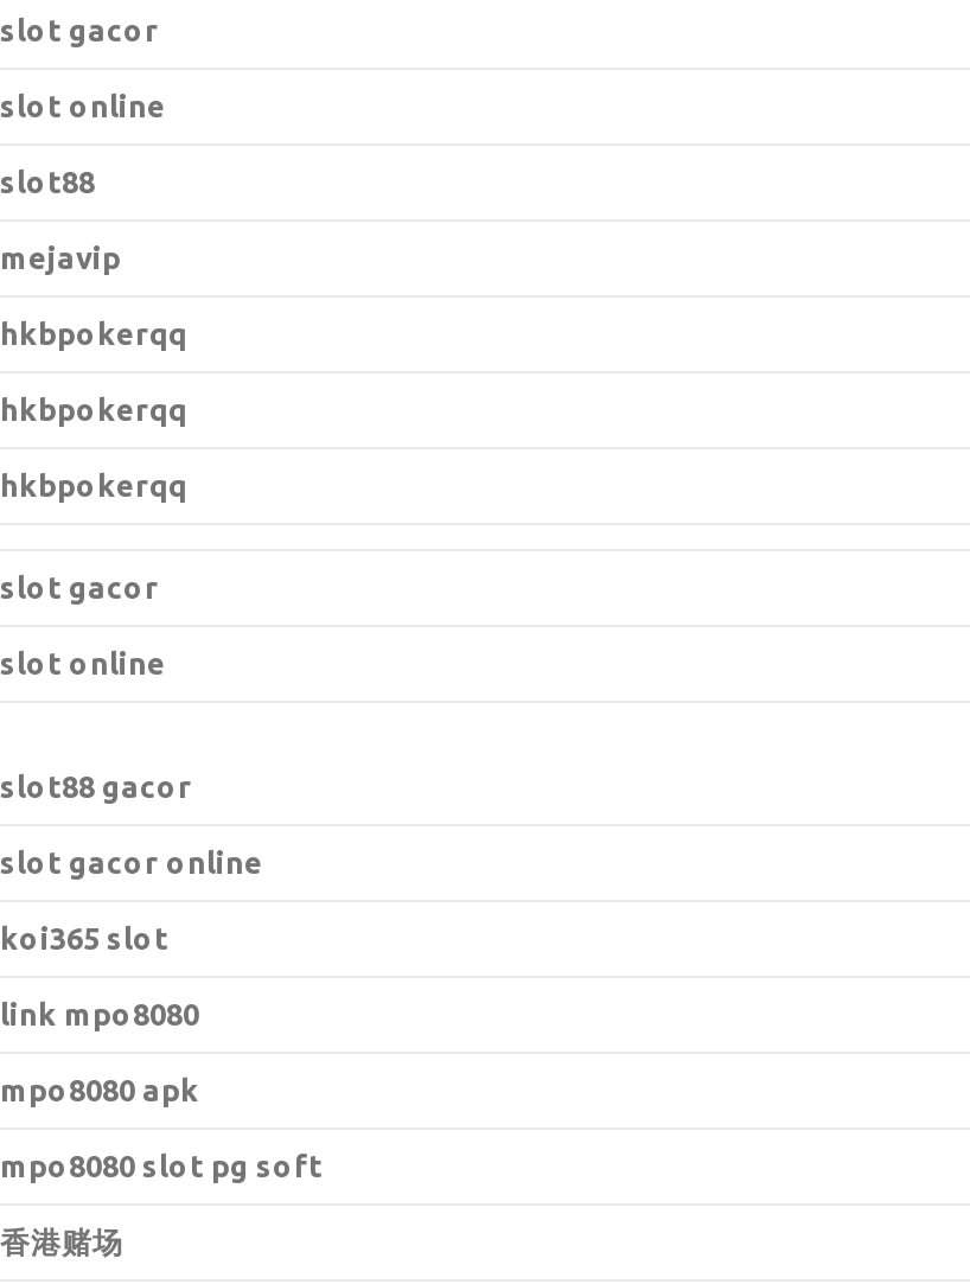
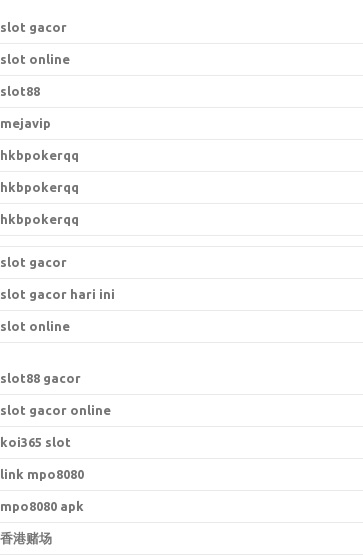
+ slot gacor hari ini

moved down: slot online | s lot88 gacor | slot gacor online | koi365 slot | link mpo8080 | mpo8080 apk

- mpo8080 slot pg soft
